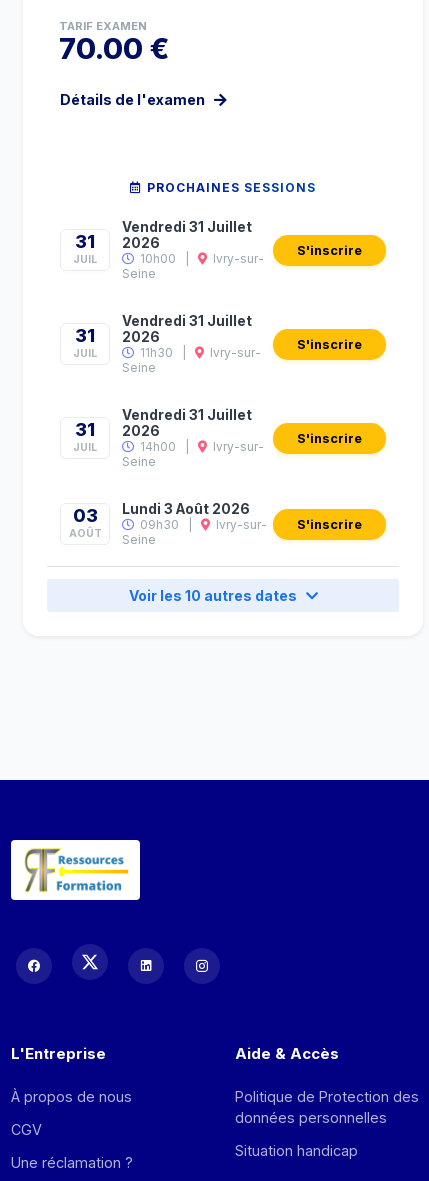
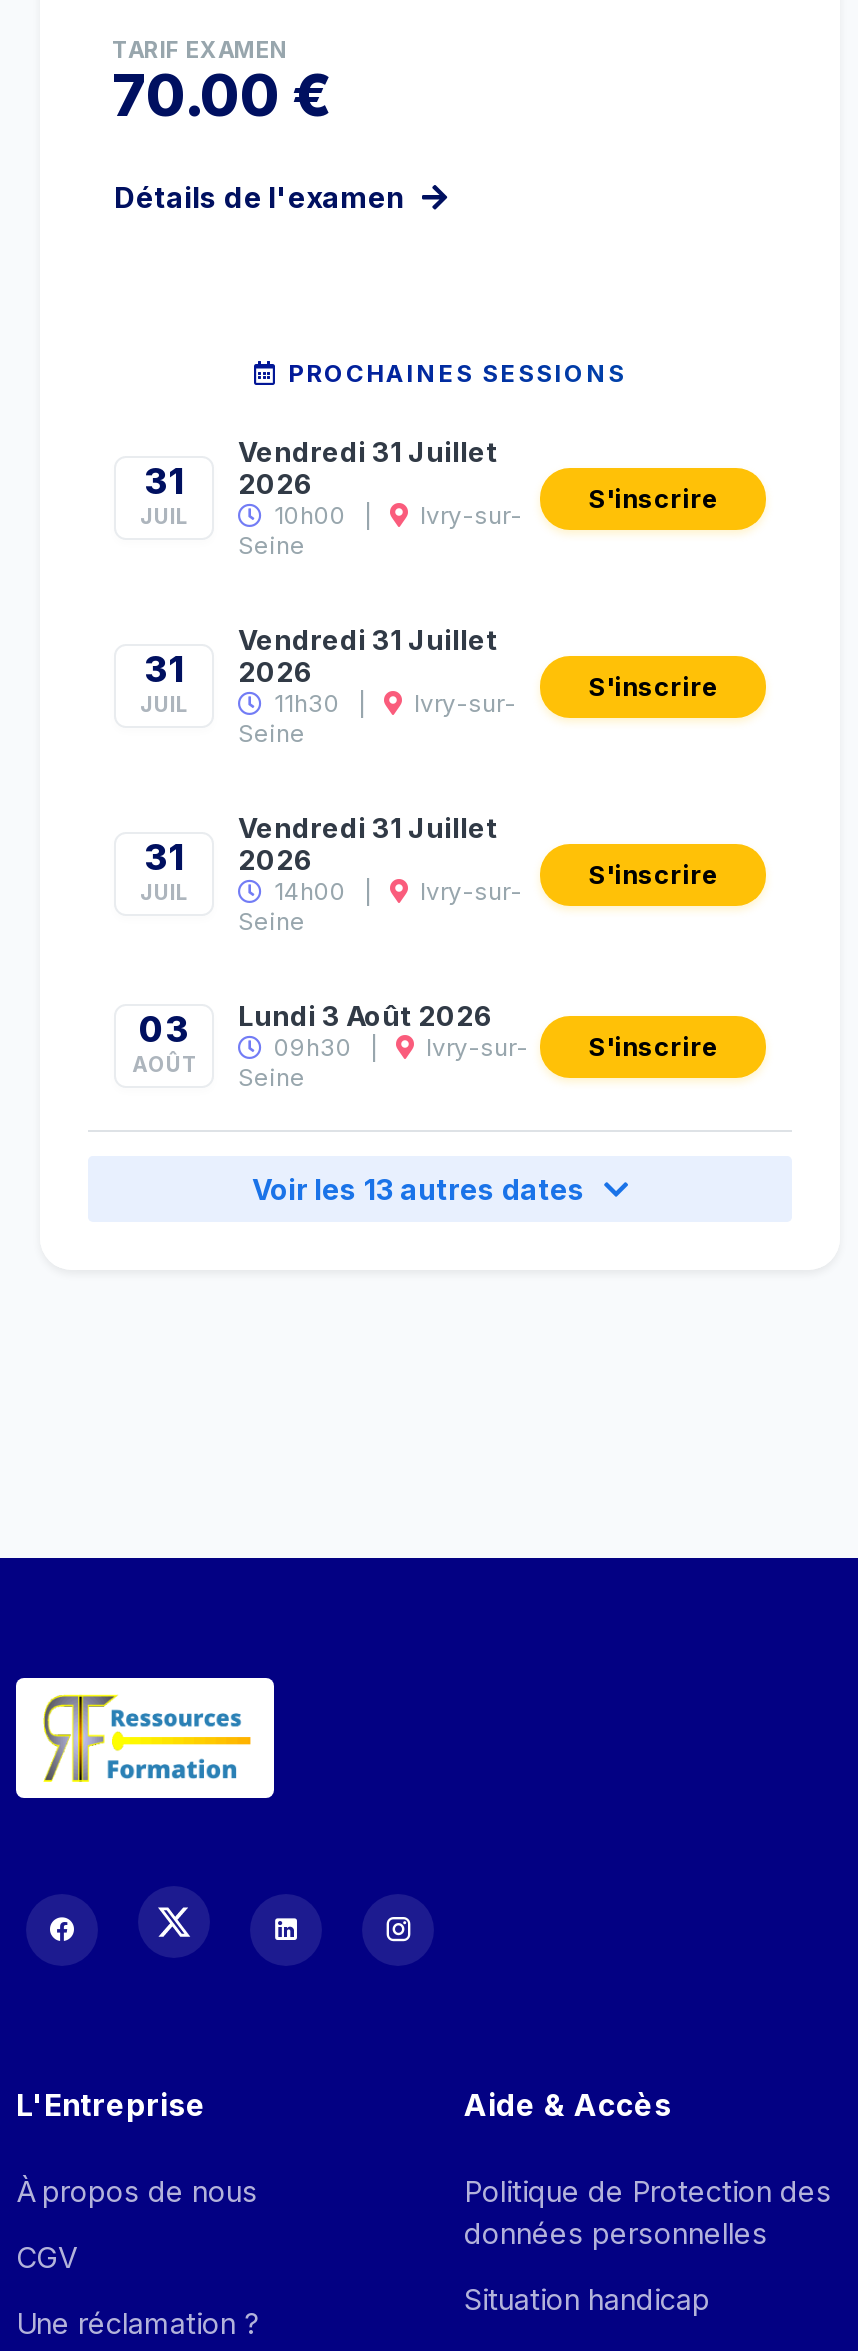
- Voir les 10 autres dates
+ Voir les 13 autres dates
